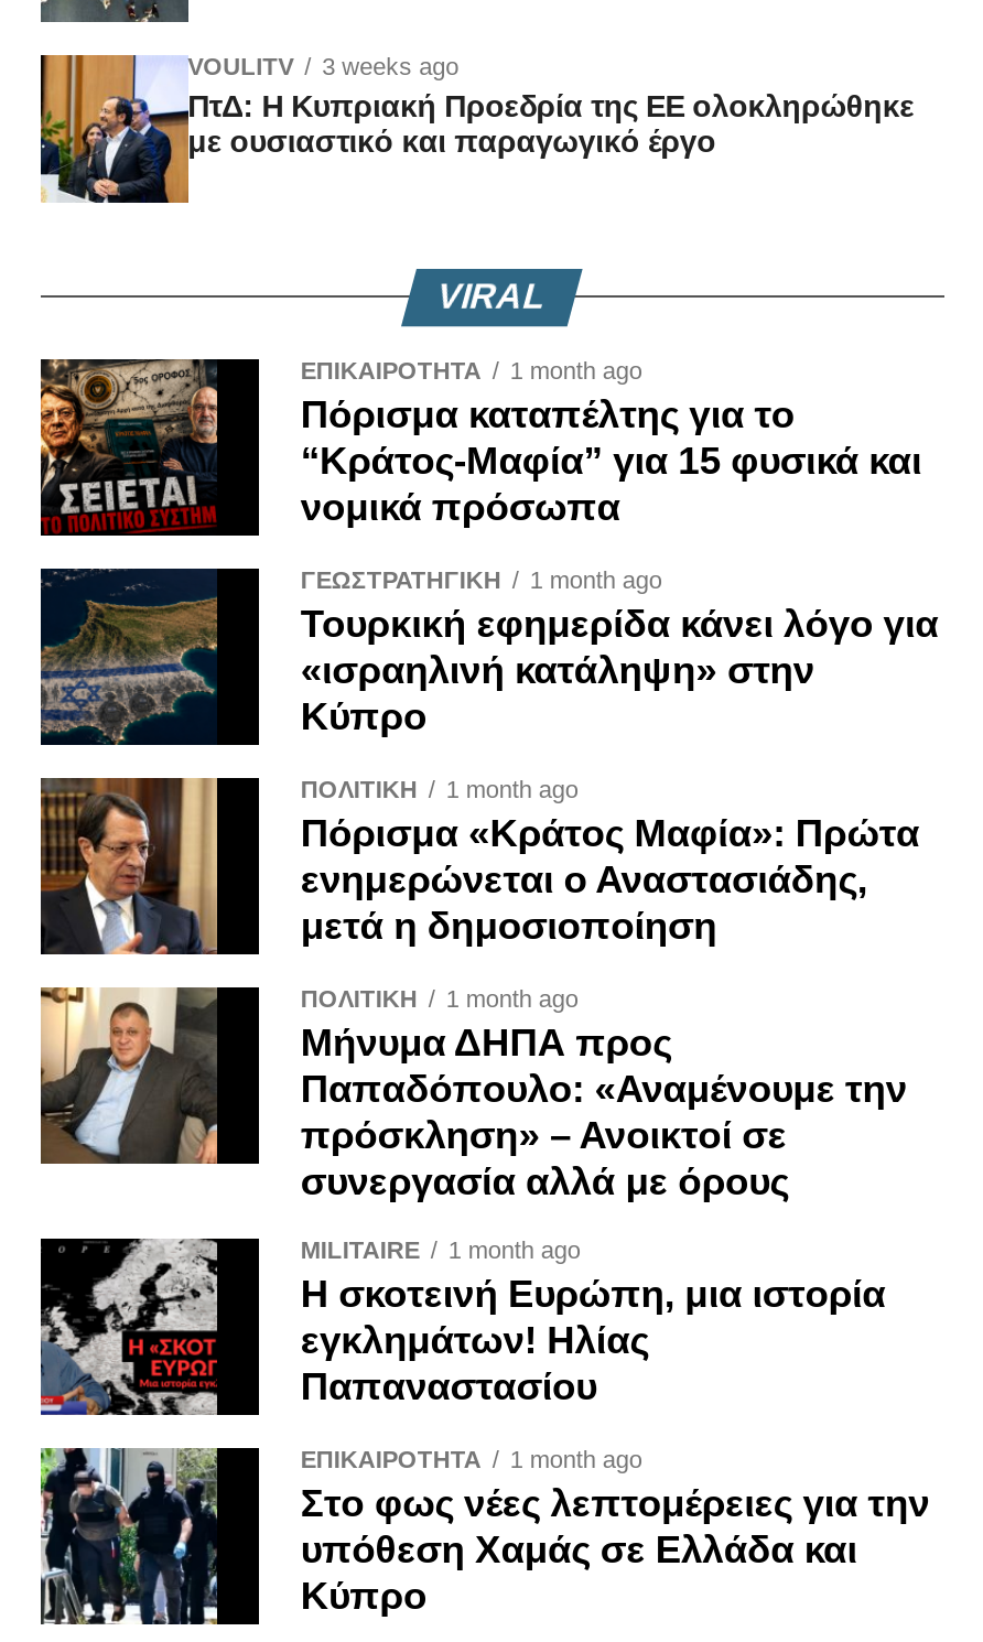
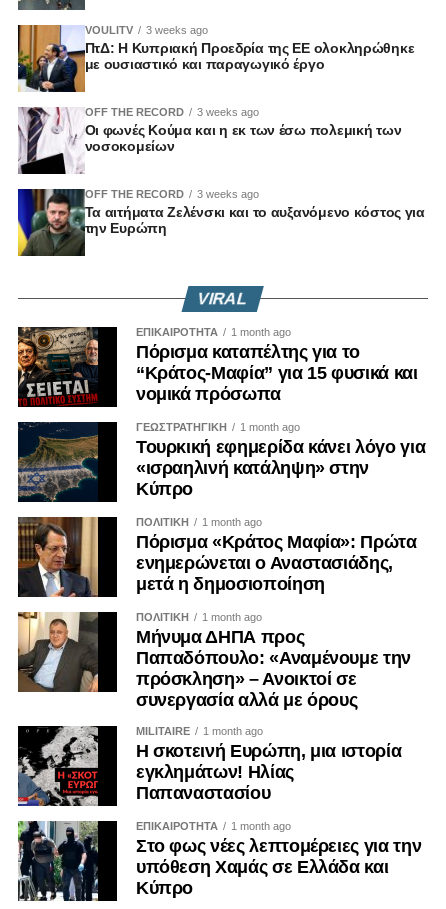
+ [image]

+ [image]
+ OFF THE RECORD
+ 3 weeks ago
+ Οι φωνές Κούμα και η εκ των έσω πολεμική των
+ νοσοκομείων
+ OFF THE RECORD
+ 3 weeks ago
+ Τα αιτήματα Ζελένσκι και το αυξανόμενο κόστος για
+ την Ευρώπη
